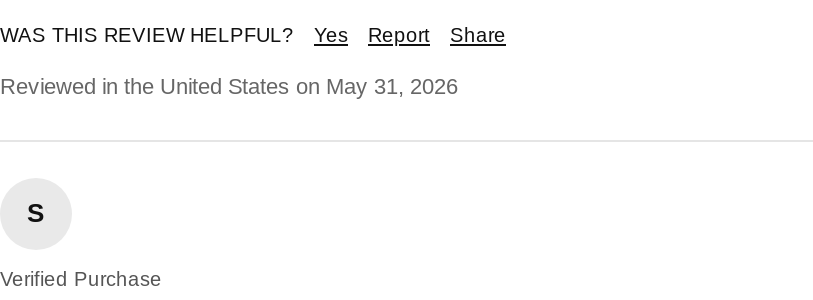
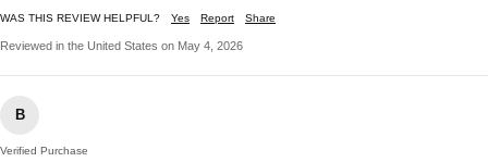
- Reviewed in the United States on May 31, 2026
+ Reviewed in the United States on May 4, 2026

- S
+ B
